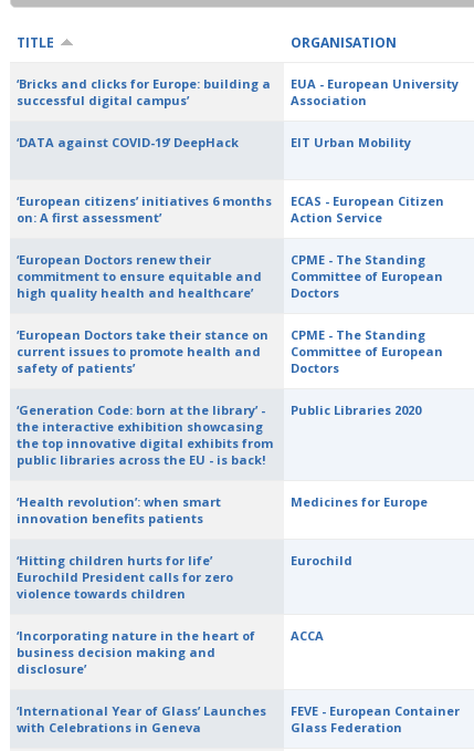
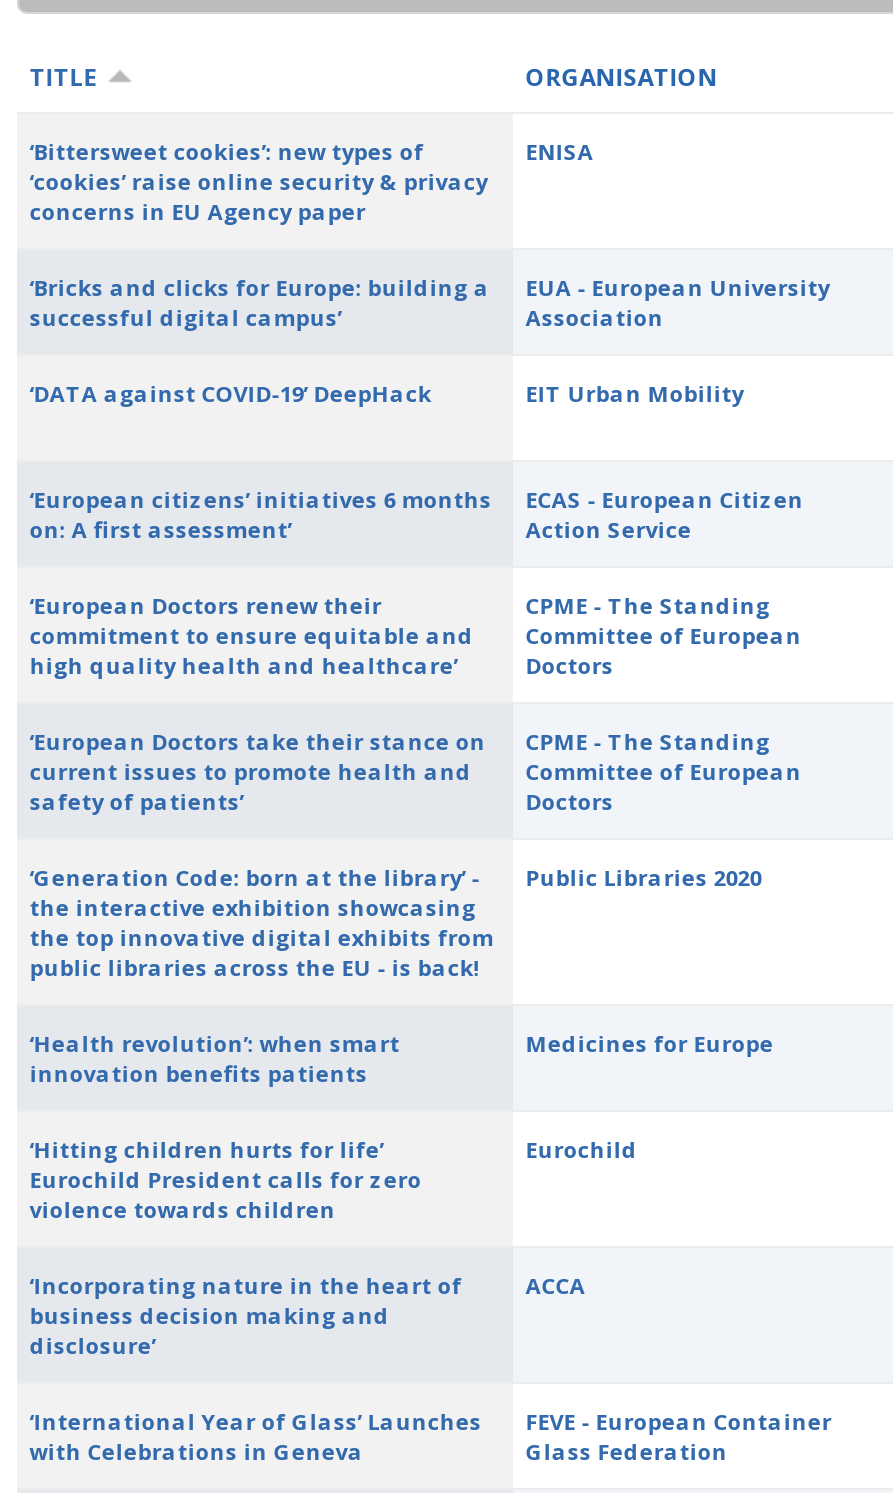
+ ‘Bittersweet cookies’: new types of
+ ‘cookies’ raise online security & privacy
+ concerns in EU Agency paper

+ ENISA
